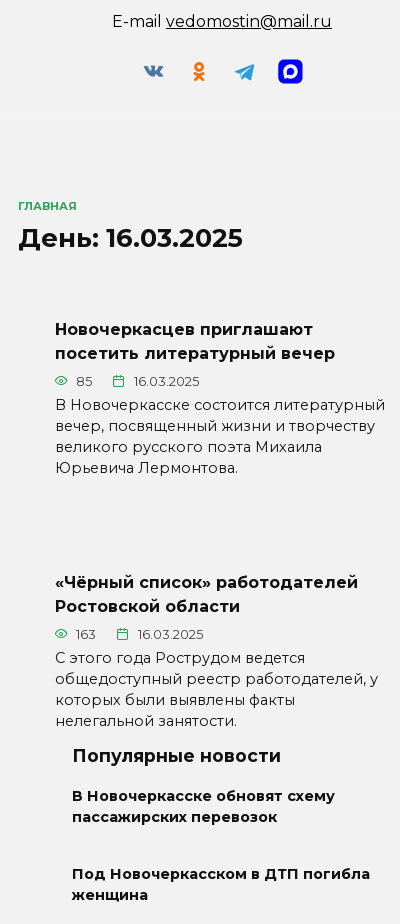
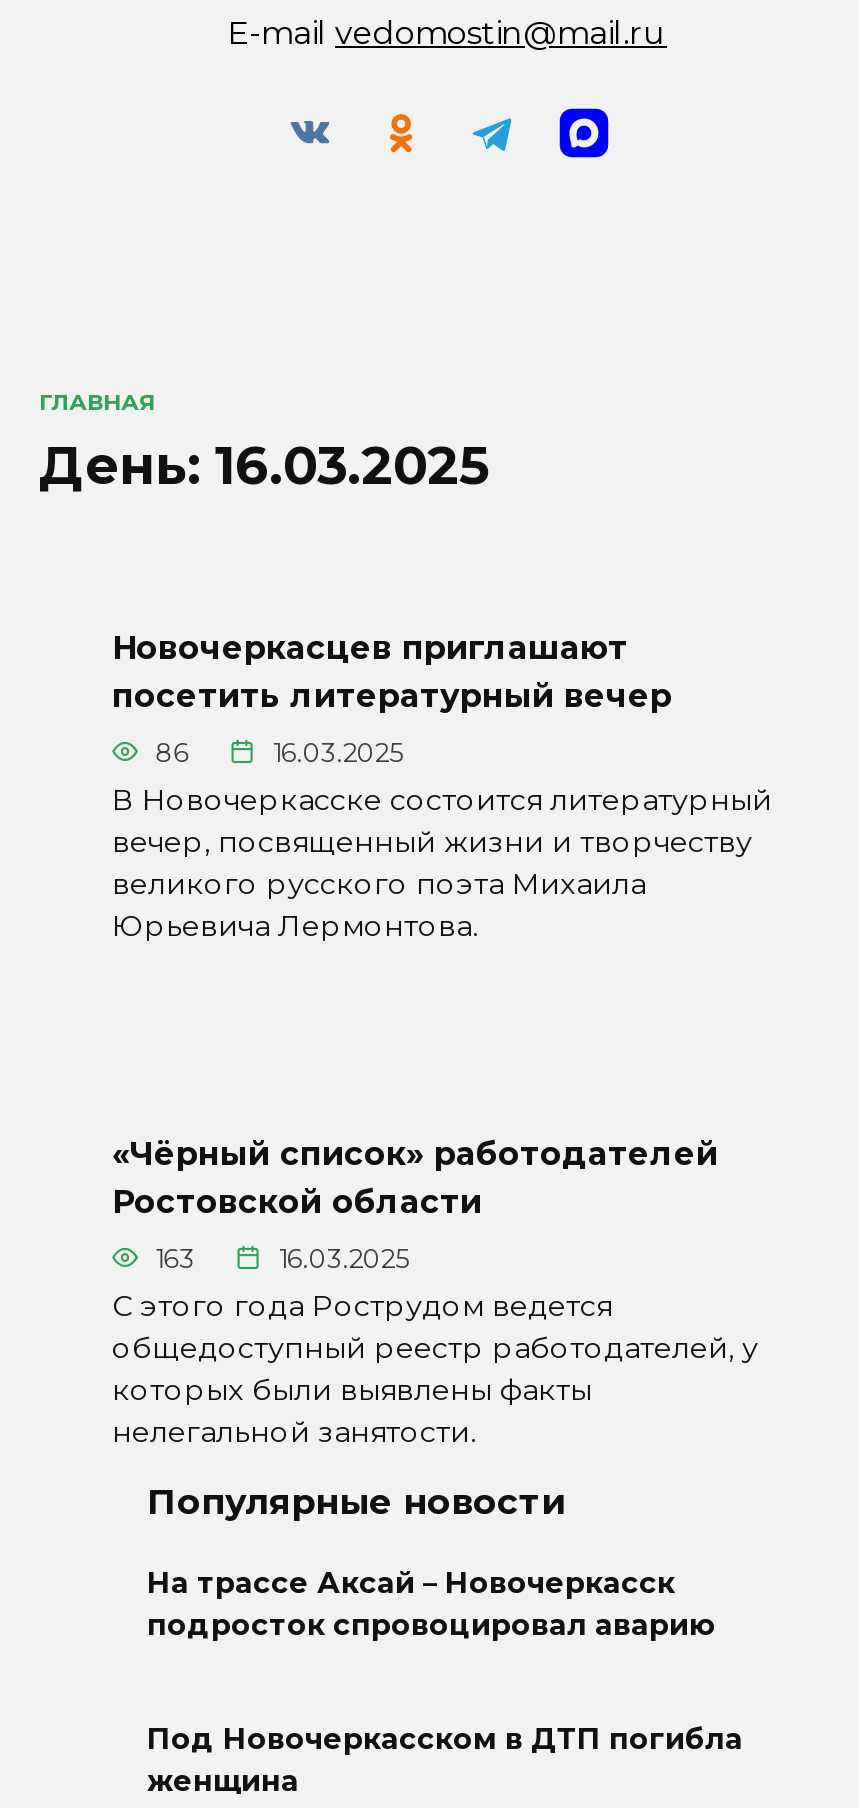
- 85
+ 86

- В Новочеркасске обновят схему
- пассажирских перевозок
+ На трассе Аксай – Новочеркасск
+ подросток спровоцировал аварию
